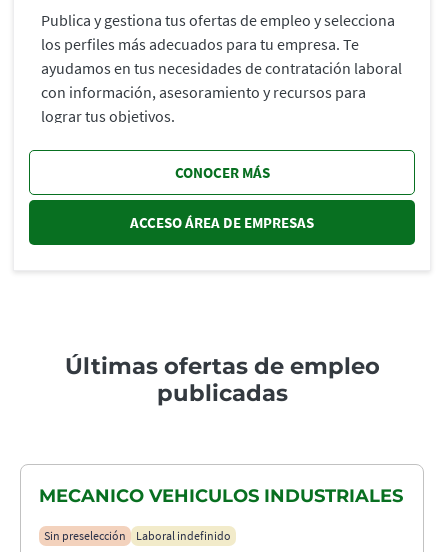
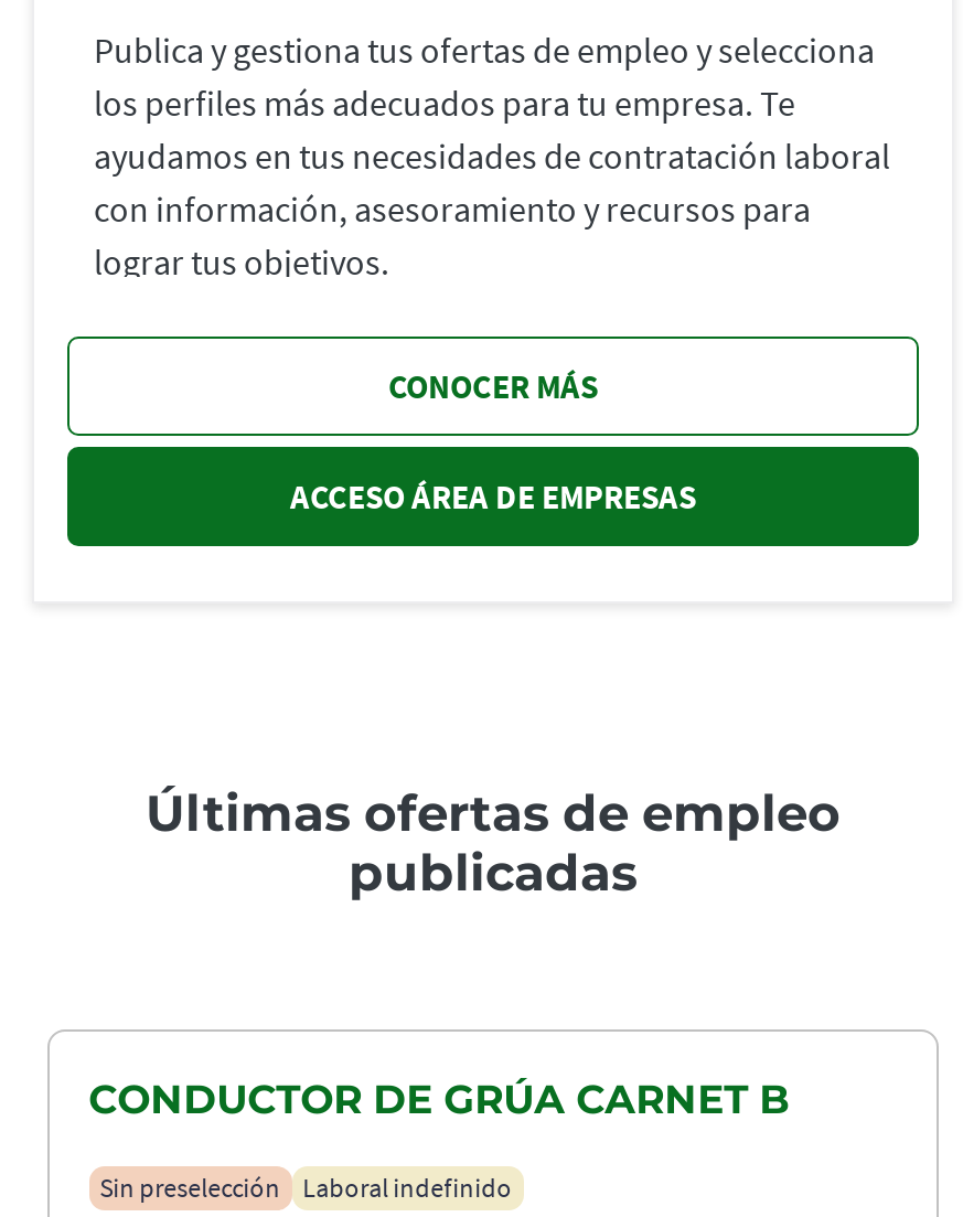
- MECANICO VEHICULOS INDUSTRIALES
+ CONDUCTOR DE GRÚA CARNET B
